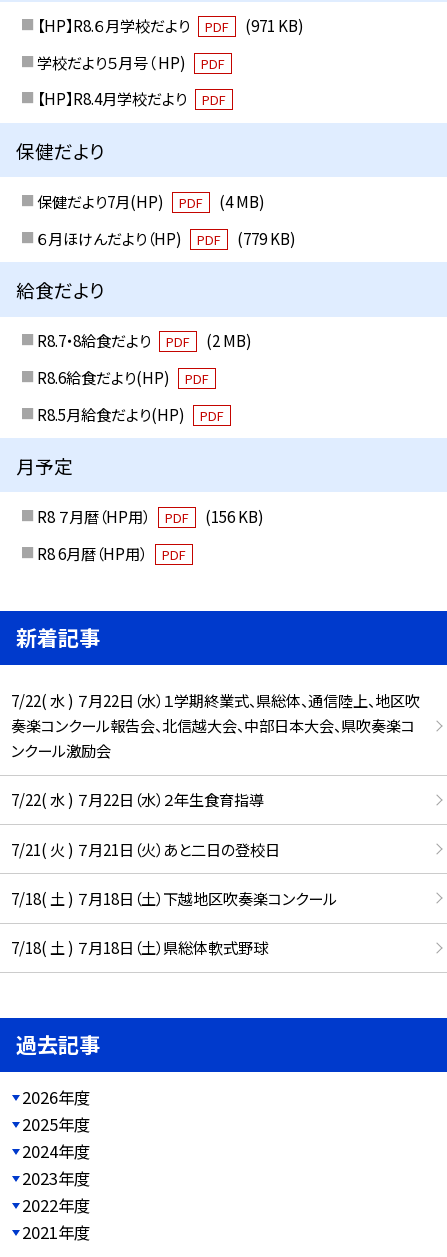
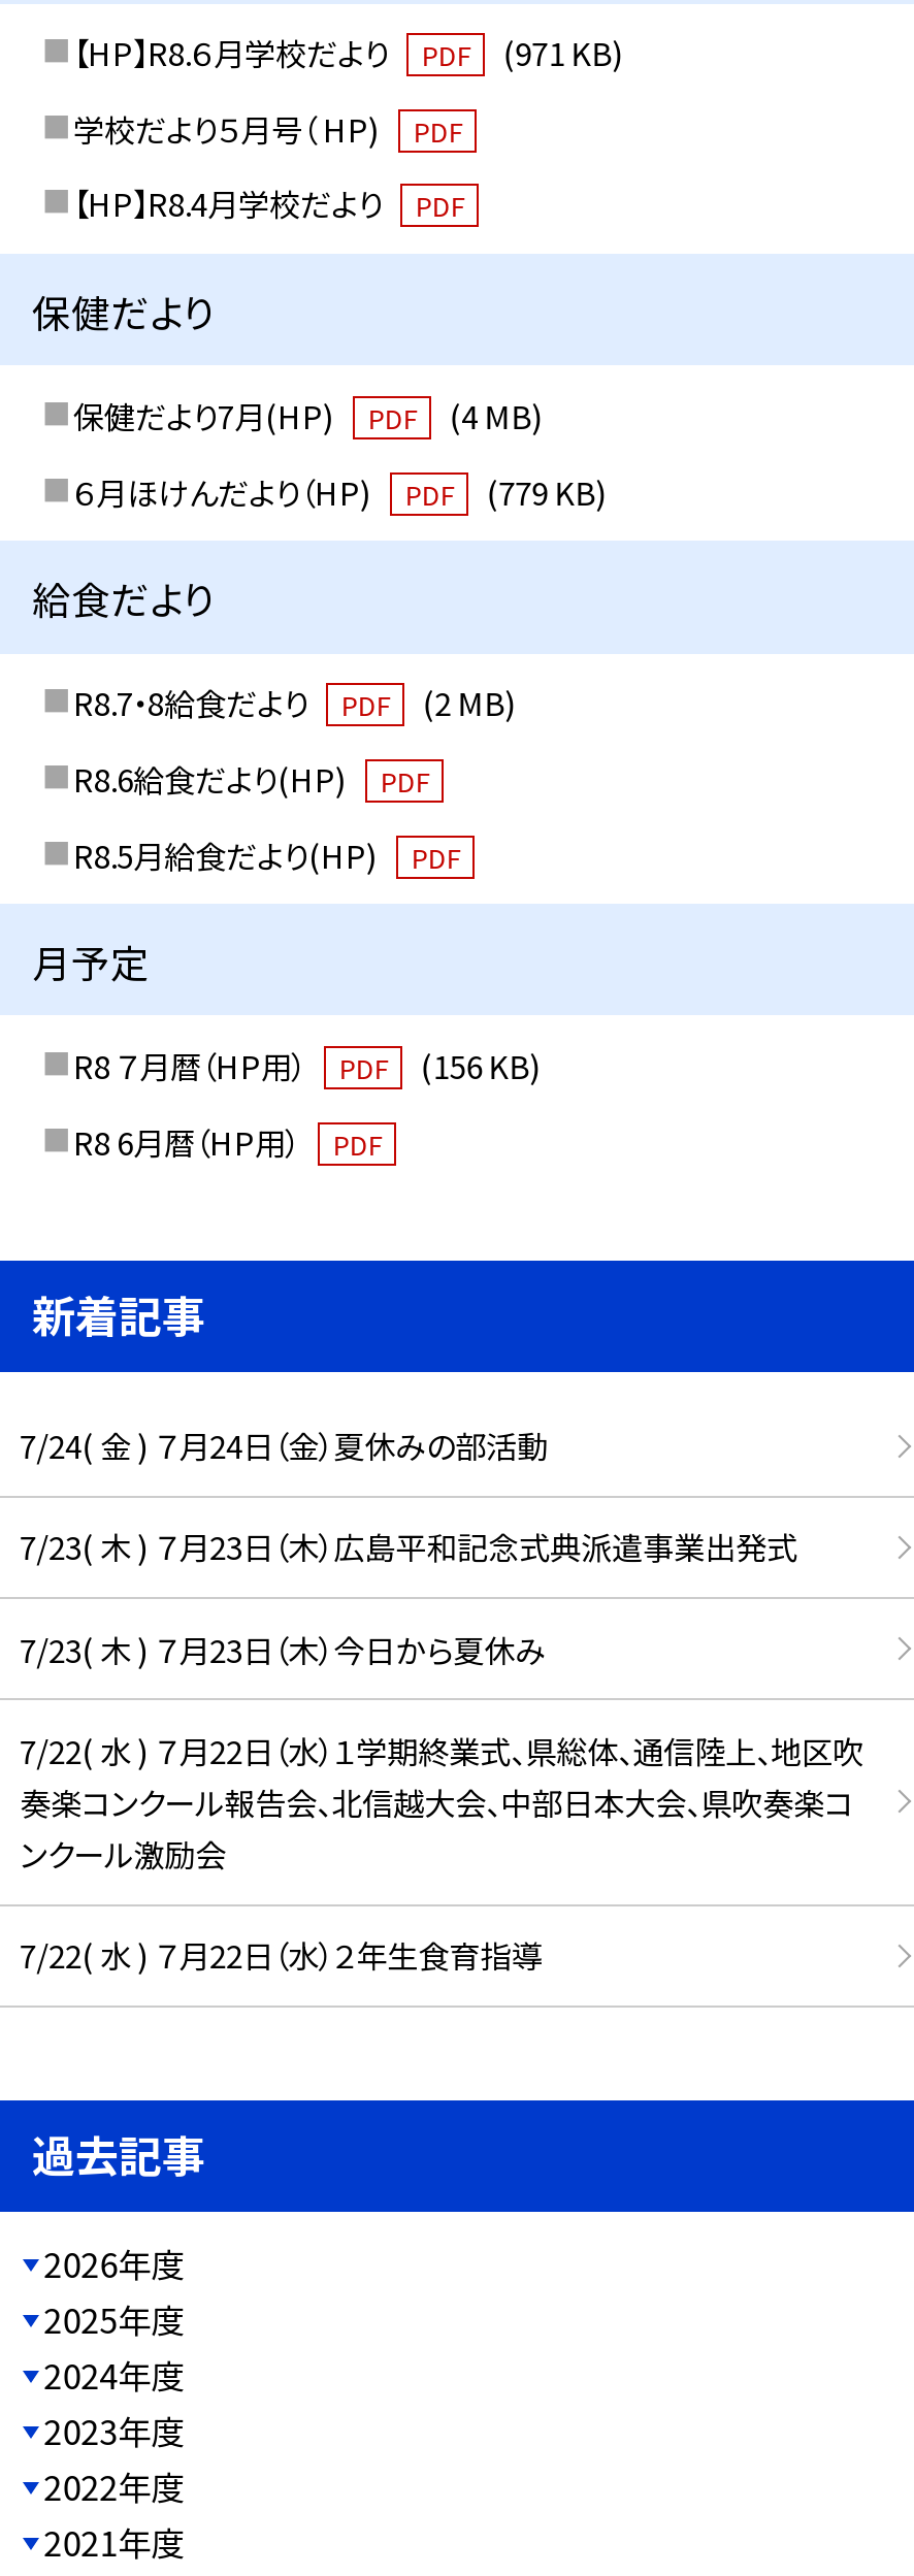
+ 7/24( 金 ) ７月24日（金）夏休みの部活動
+ 7/23( 木 ) ７月23日（木）広島平和記念式典派遣事業出発式
+ 7/23( 木 ) ７月23日（木）今日から夏休み

moved down: 7/22( 水 ) ７月22日（水）１学期終業式、県総体、通信陸上、地区吹 | 奏楽コンクール報告会、北信越大会、中部日本大会、県吹奏楽コ | ンクール激励会 | 7/22( 水 ) ７月22日（水）２年生食育指導

- 7/21( 火 ) ７月21日（火）あと二日の登校日
- 7/18( 土 ) ７月18日（土）下越地区吹奏楽コンクール
- 7/18( 土 ) ７月18日（土）県総体軟式野球
